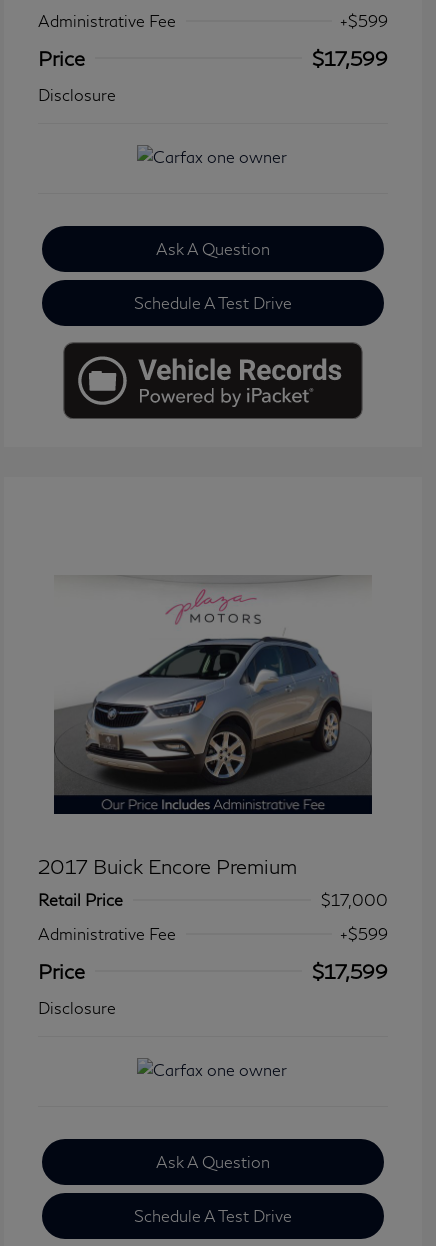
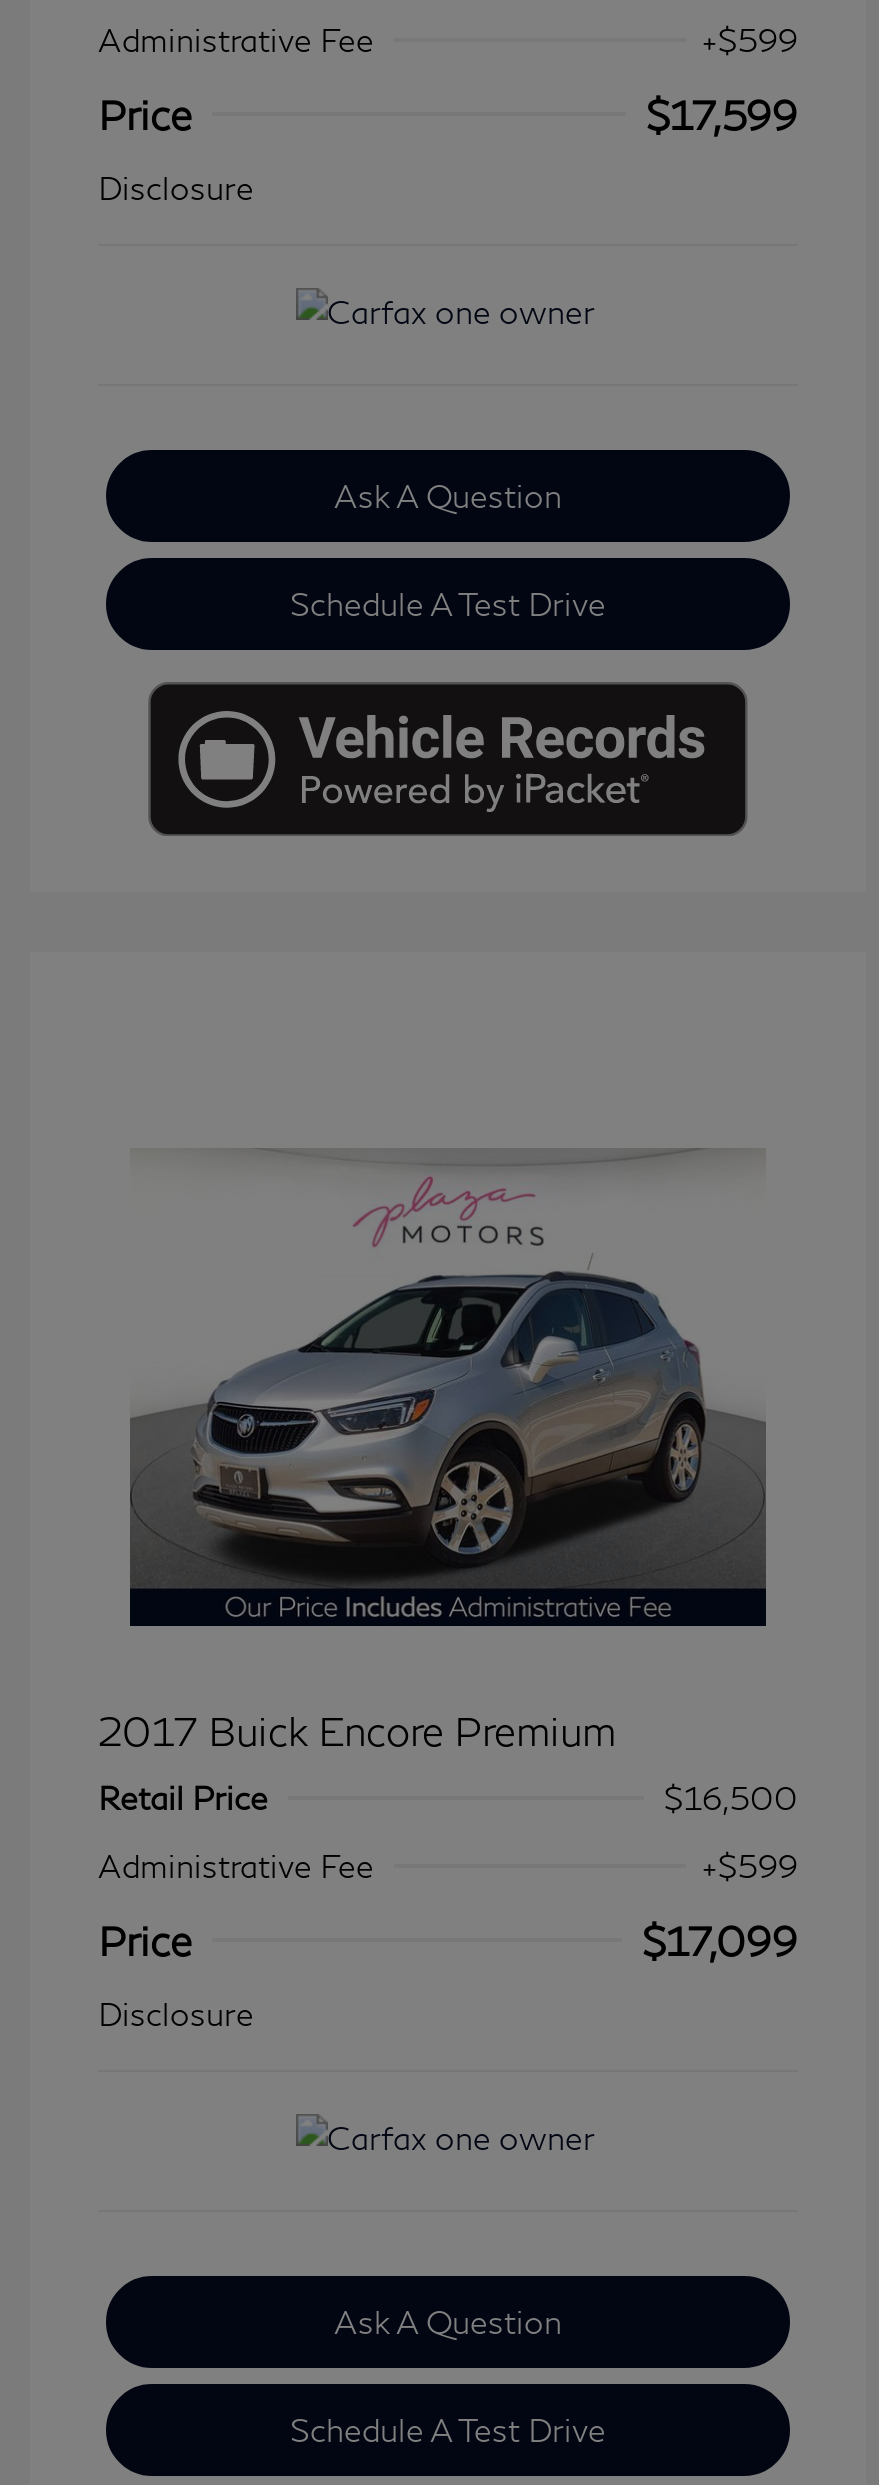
- $17,000
+ $16,500

- $17,599
+ $17,099
